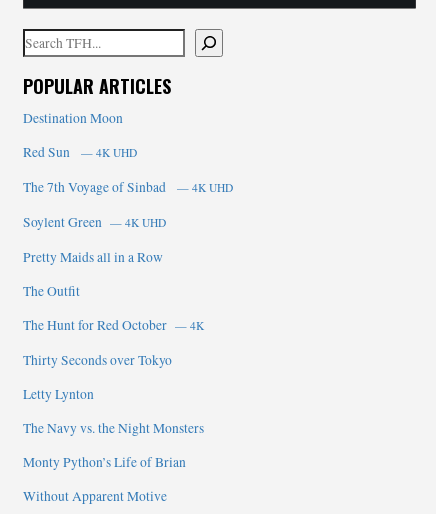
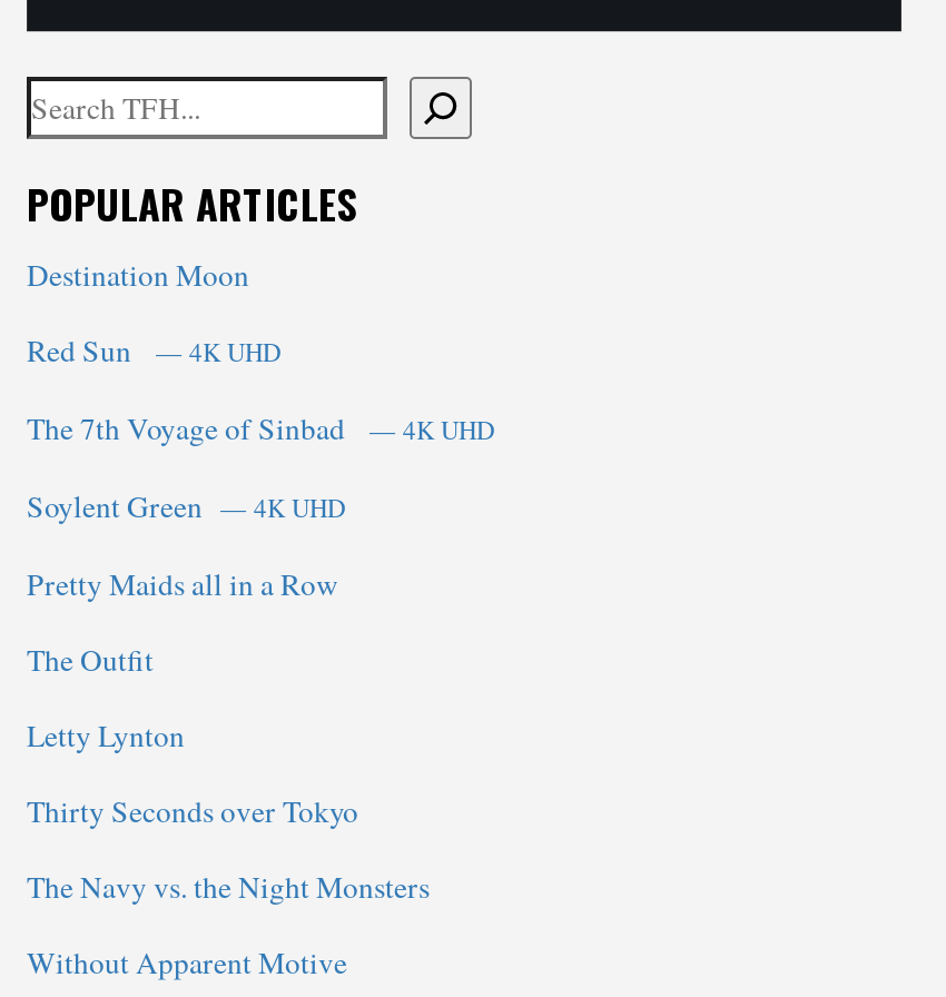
- The Hunt for Red October — 4K

moved up: Letty Lynton

- Monty Python’s Life of Brian
